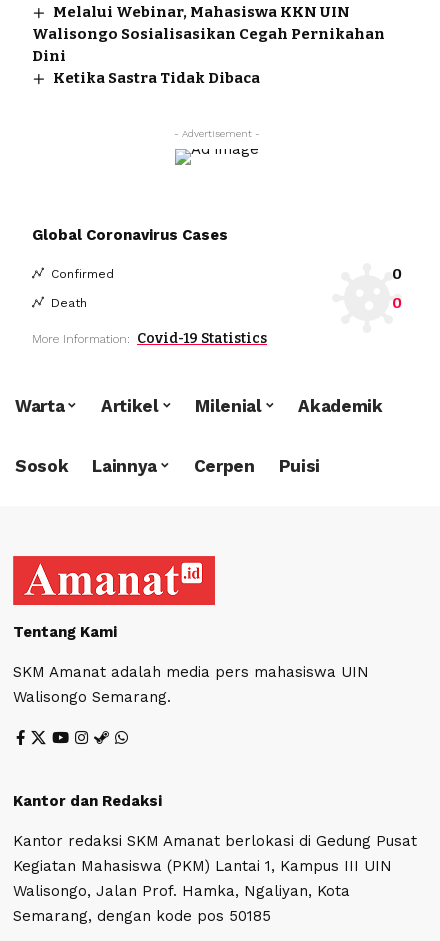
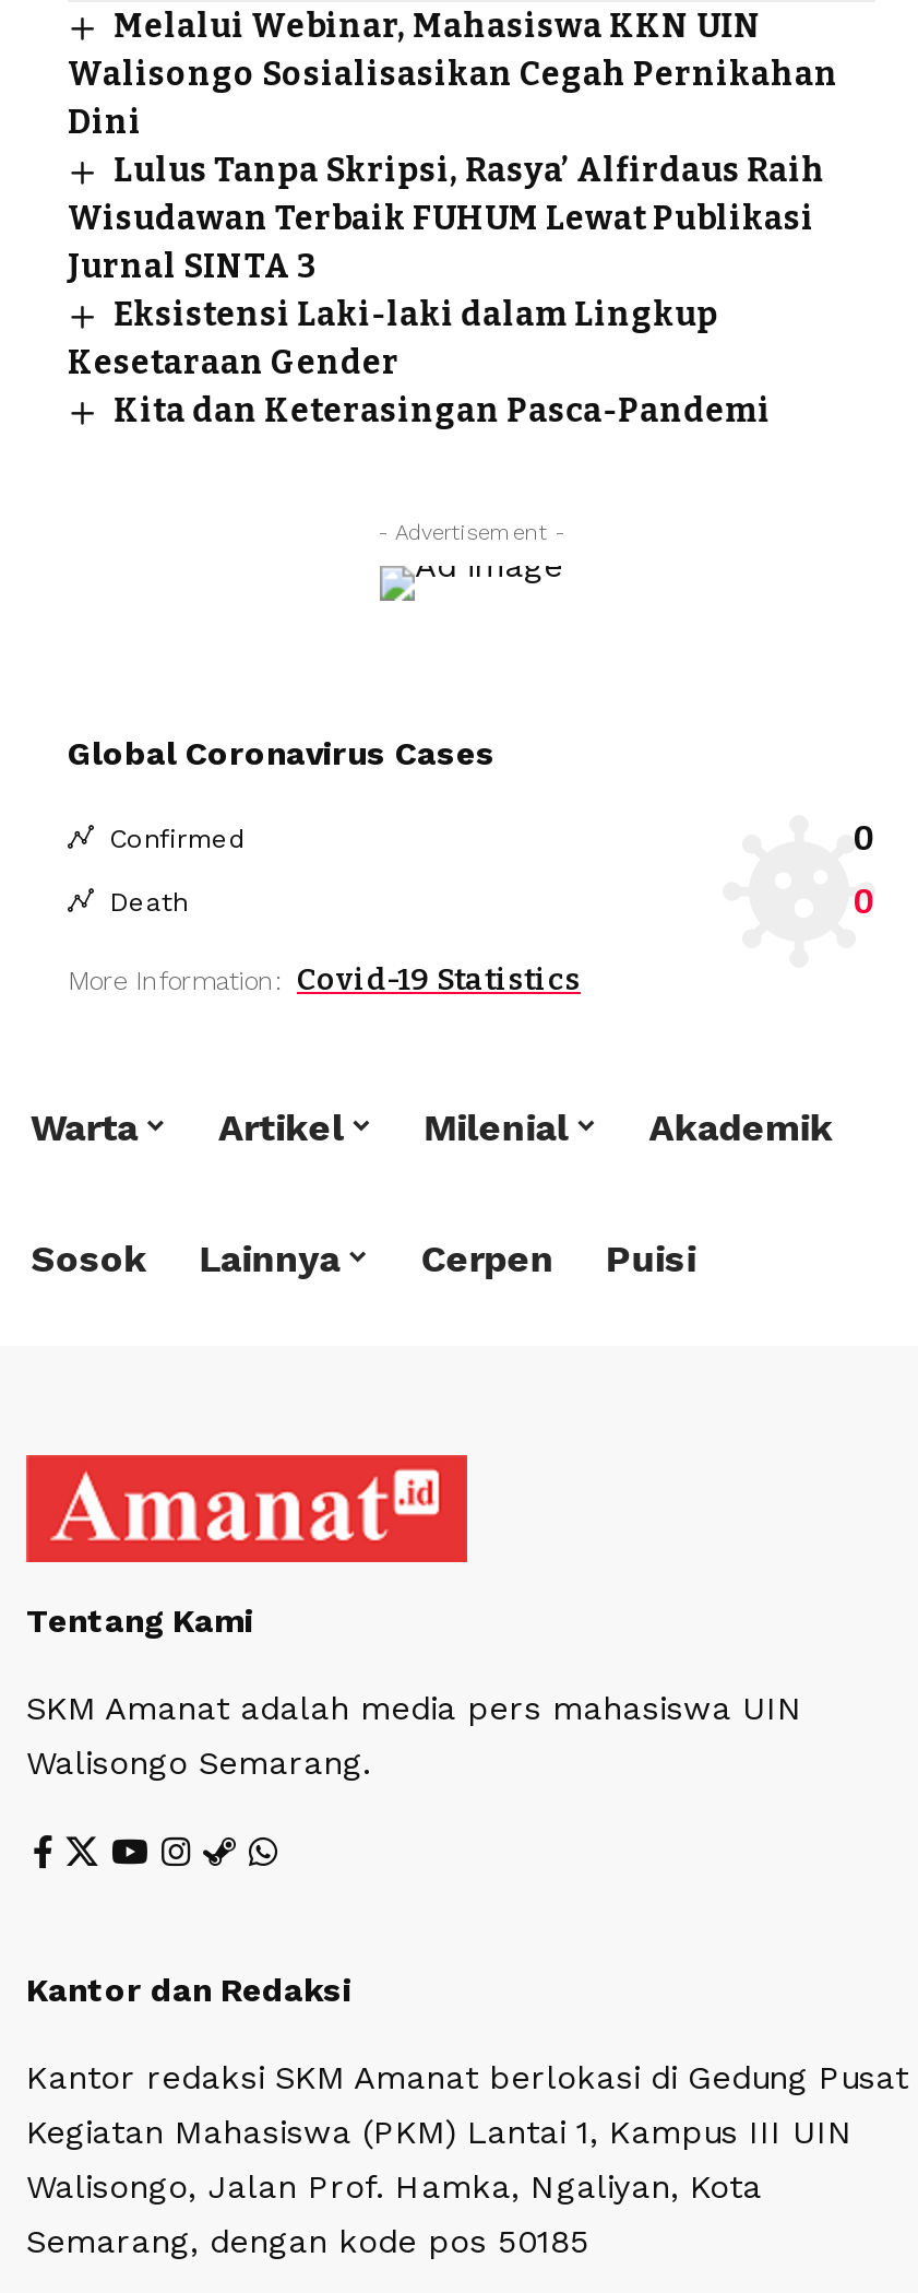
- Ketika Sastra Tidak Dibaca
+ Lulus Tanpa Skripsi, Rasya’ Alfirdaus Raih
+ Wisudawan Terbaik FUHUM Lewat Publikasi
+ Jurnal SINTA 3
+ Eksistensi Laki-laki dalam Lingkup
+ Kesetaraan Gender
+ Kita dan Keterasingan Pasca-Pandemi
